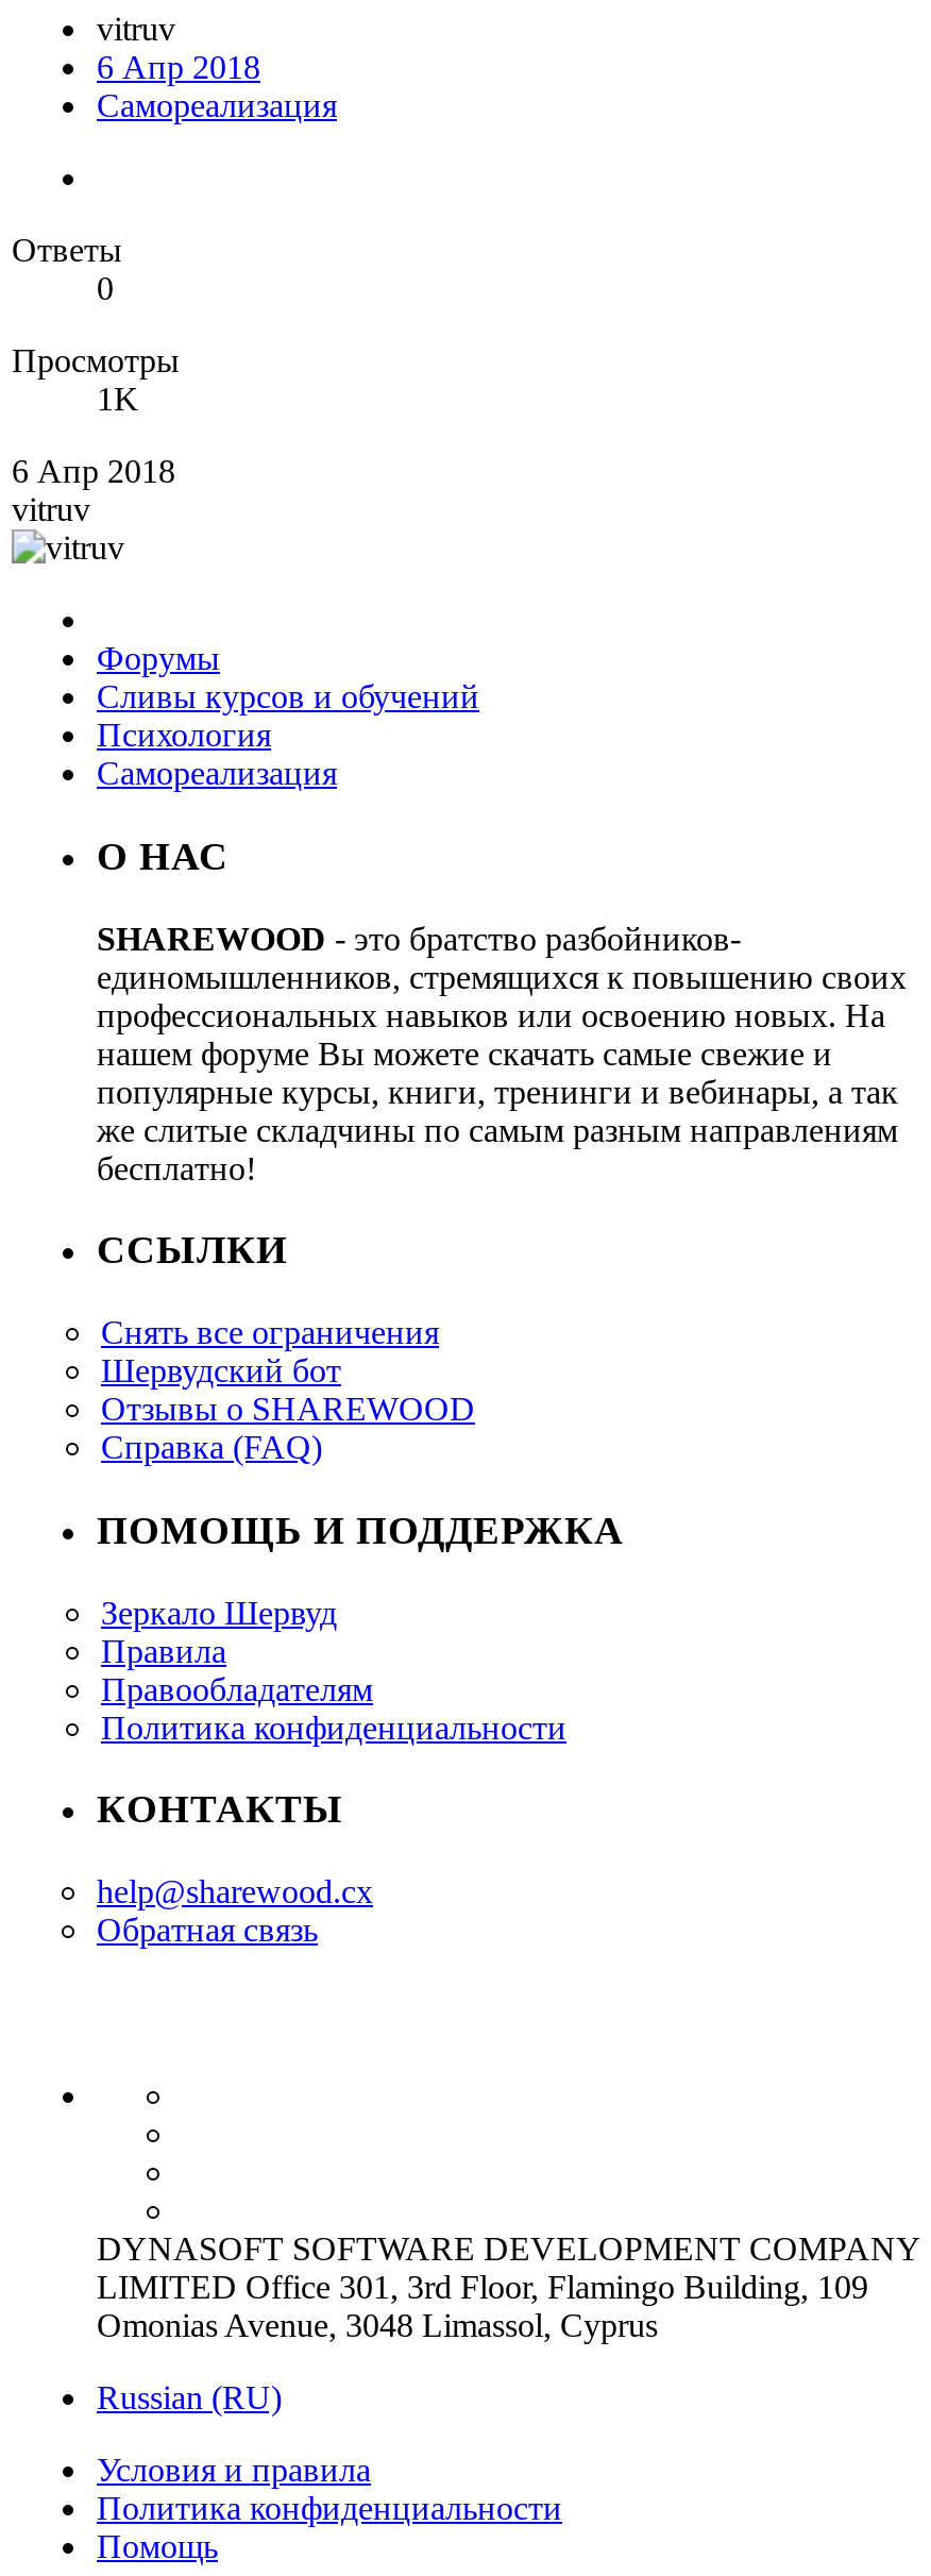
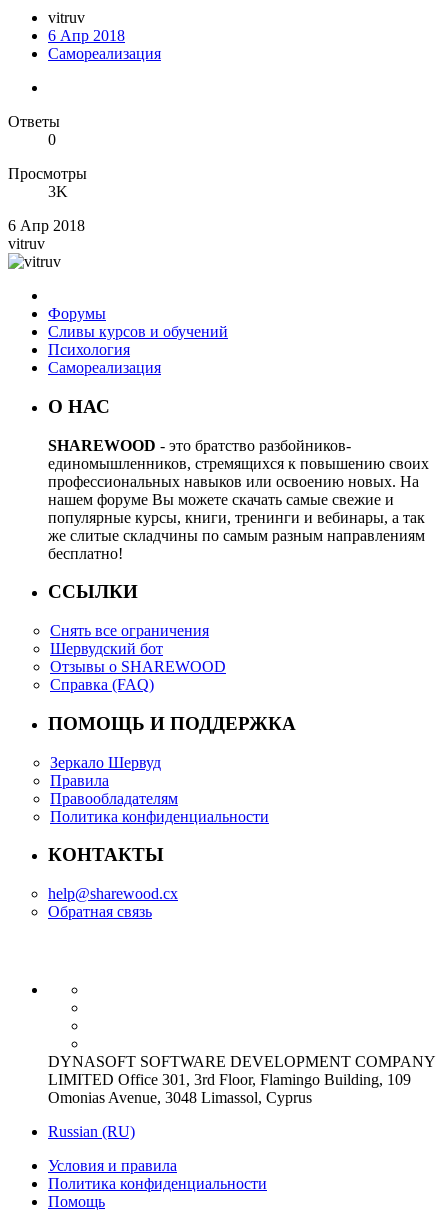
- 1K
+ 3K
